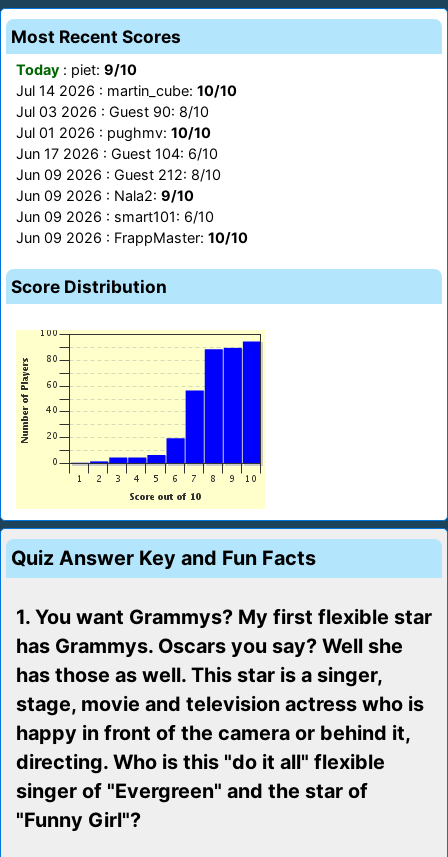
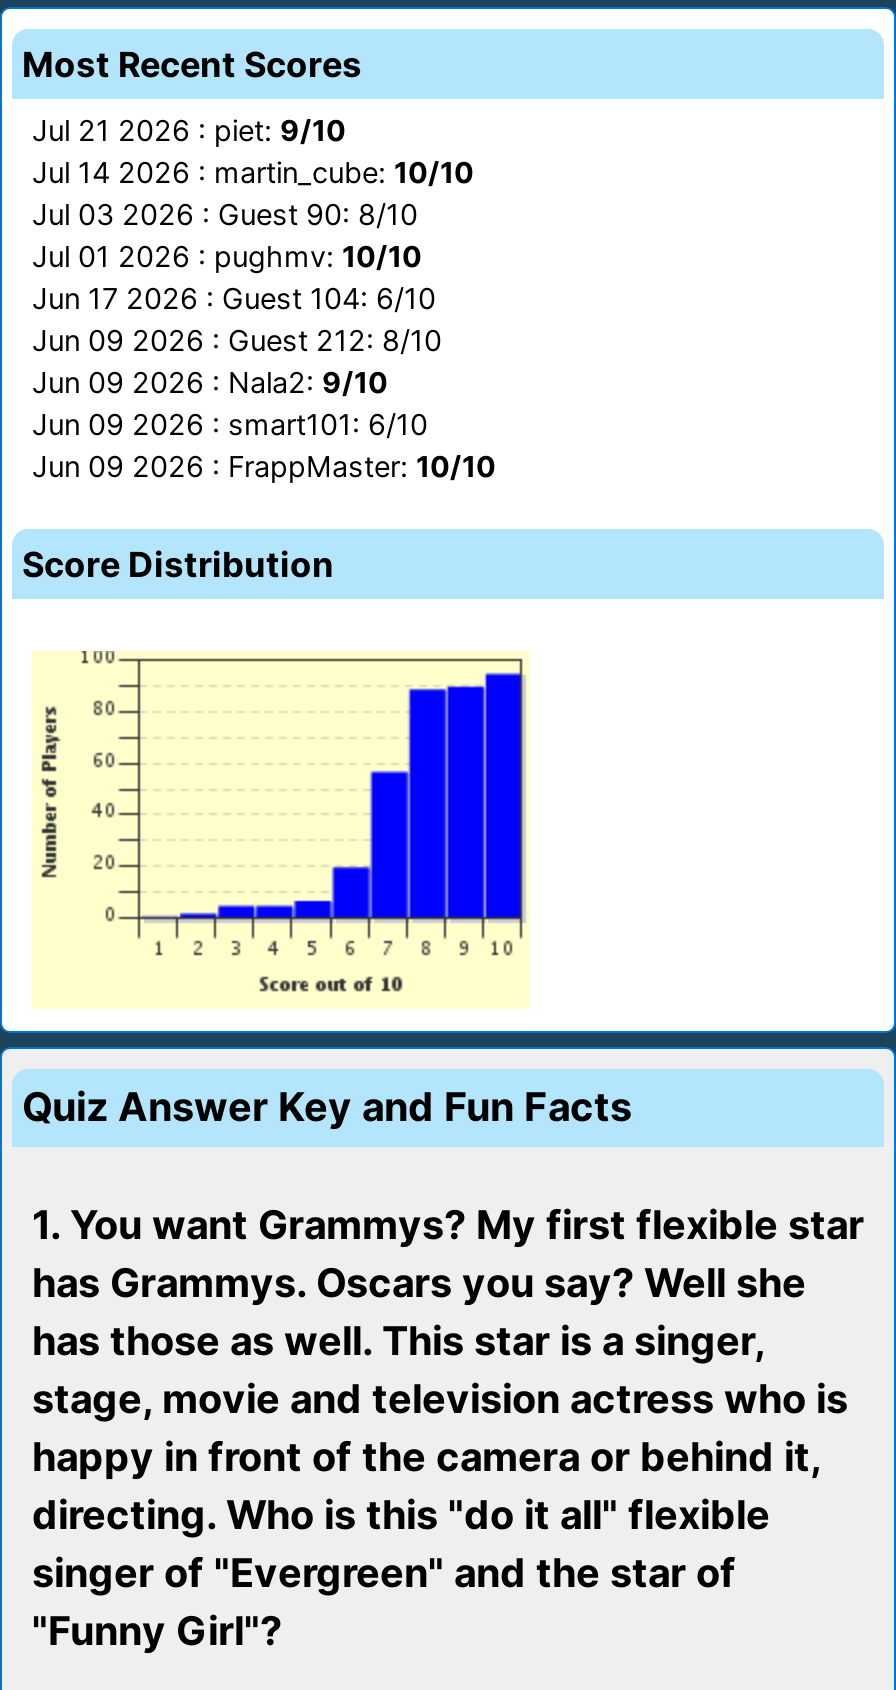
- Today: piet: 9/10
+ Jul 21 2026 : piet: 9/10
